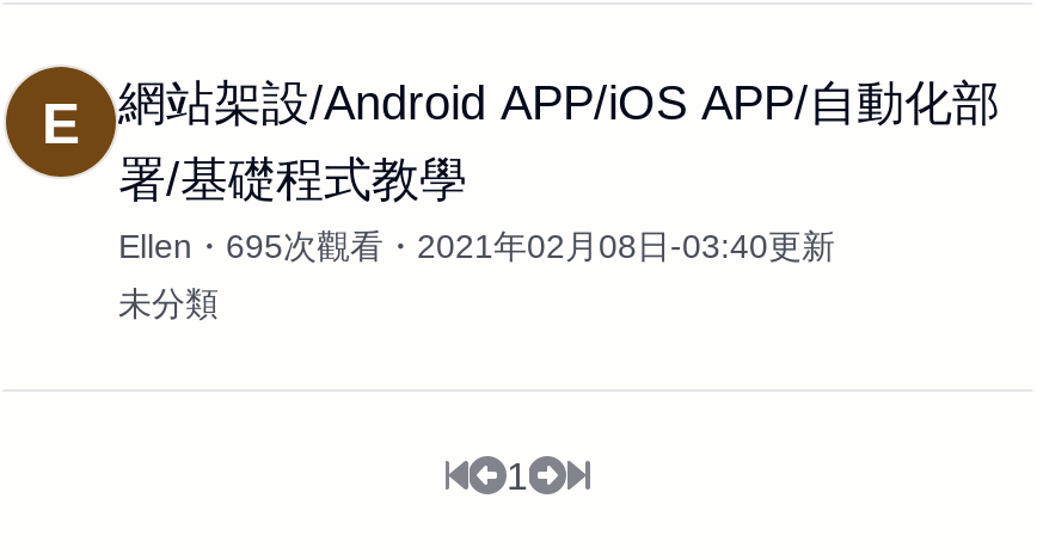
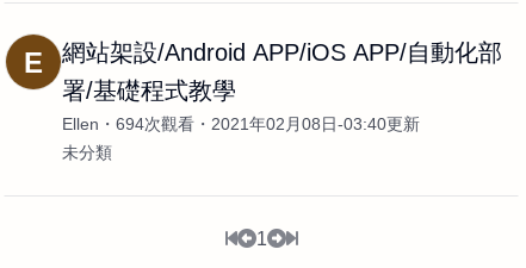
- Ellen 695次觀看 2021年02月08日-03:40更新
+ Ellen 694次觀看 2021年02月08日-03:40更新
